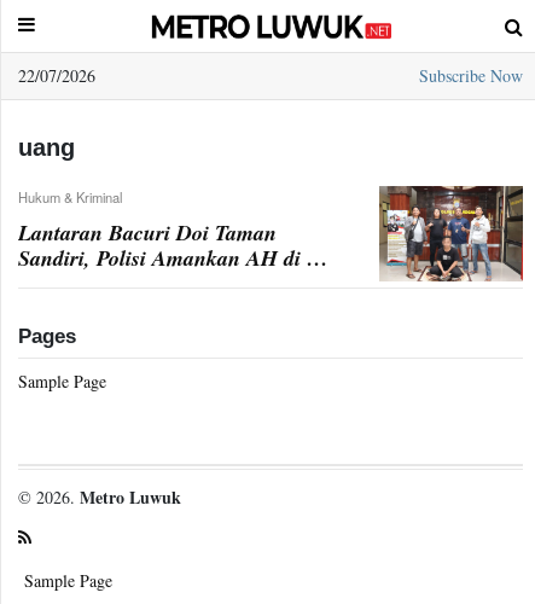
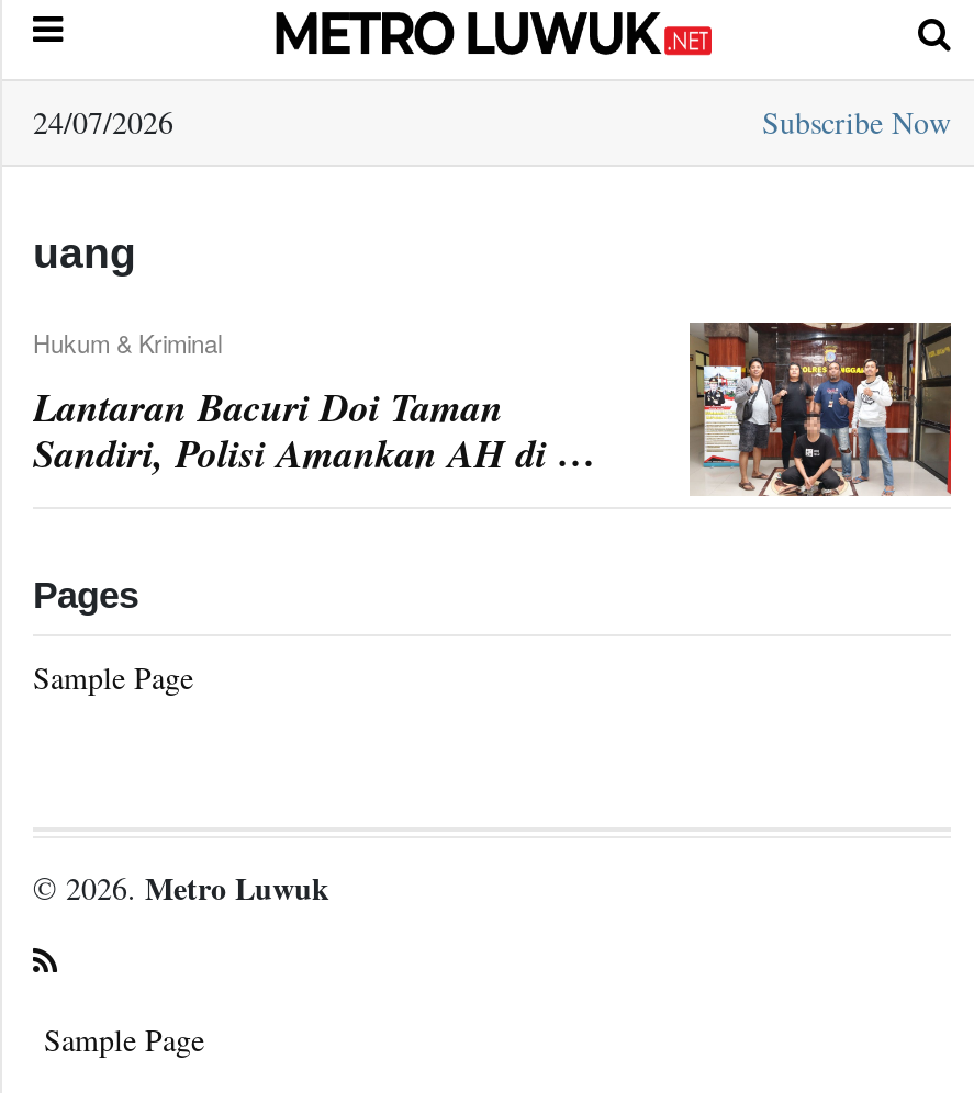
- 22/07/2026
+ 24/07/2026
